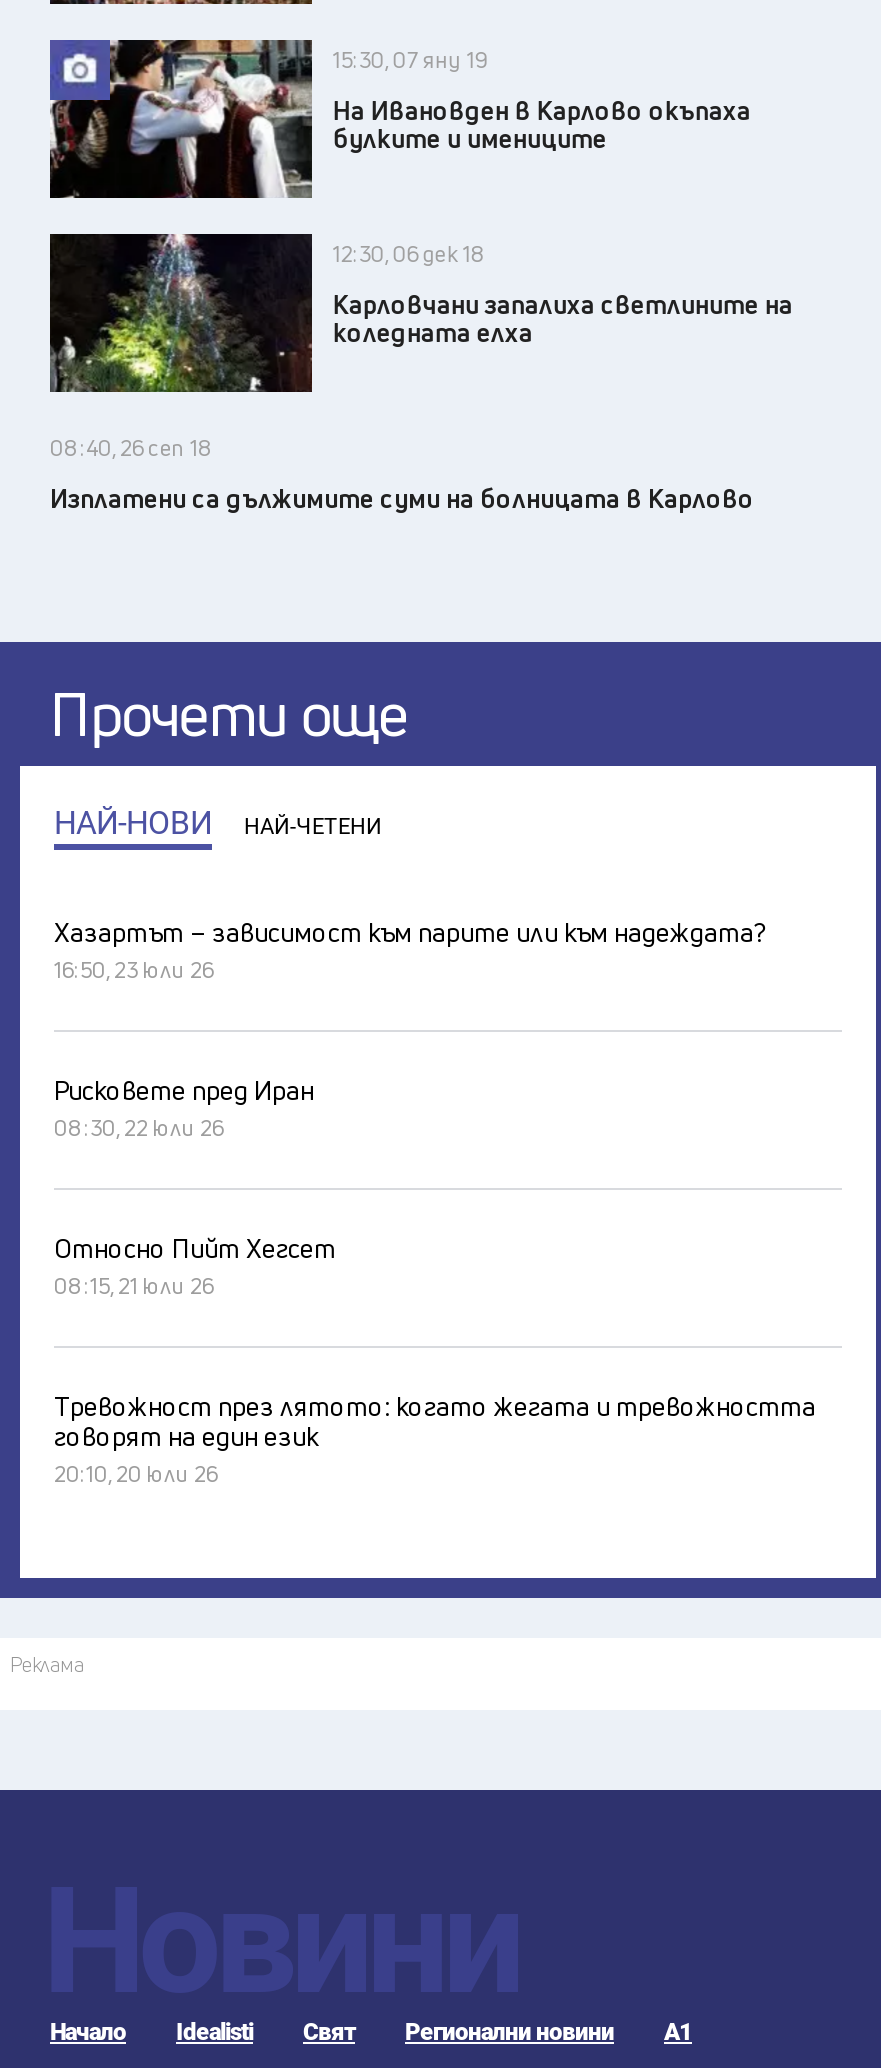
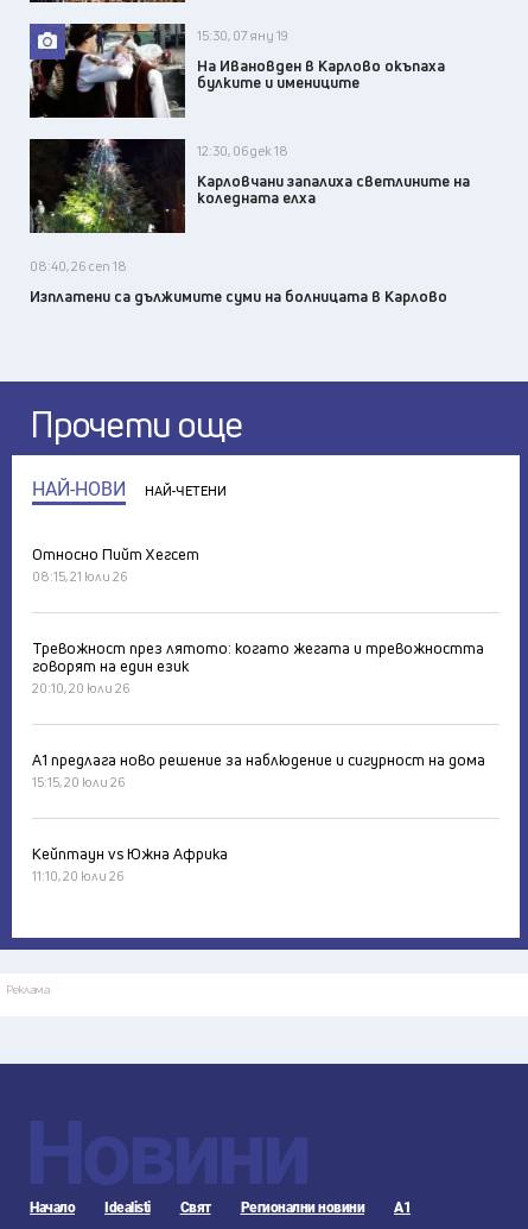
- Хазартът – зависимост към парите или към надеждата?
- 16:50, 23 юли 26
- Рисковете пред Иран
- 08:30, 22 юли 26

moved up: Относно Пийт Хегсет | 08:15, 21 юли 26 | Тревожност през лятото: когато жегата и тревожността | говорят на един език | 20:10, 20 юли 26

+ А1 предлага ново решение за наблюдение и сигурност на дома
+ 15:15, 20 юли 26
+ Кейптаун vs Южна Африка
+ 11:10, 20 юли 26
